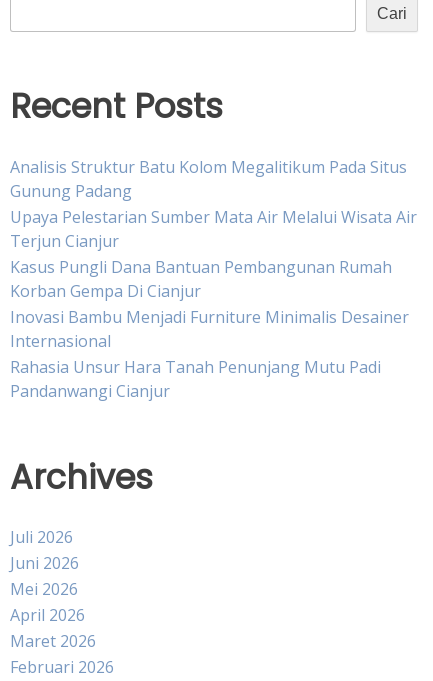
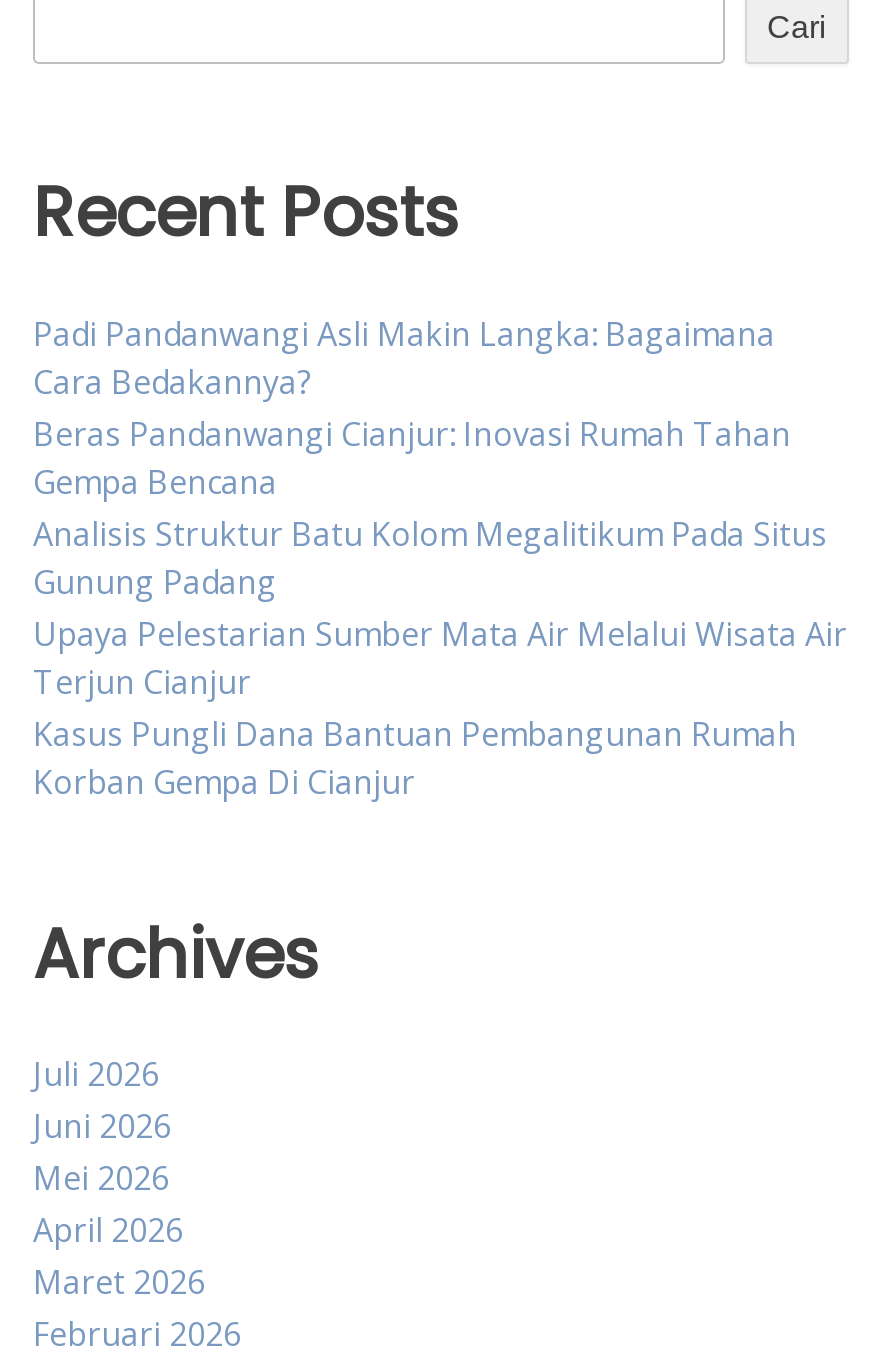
+ Padi Pandanwangi Asli Makin Langka: Bagaimana
+ Cara Bedakannya?
+ Beras Pandanwangi Cianjur: Inovasi Rumah Tahan
+ Gempa Bencana

moved down: Analisis Struktur Batu Kolom Megalitikum Pada Situs | Gunung Padang | Upaya Pelestarian Sumber Mata Air Melalui Wisata Air | Terjun Cianjur | Kasus Pungli Dana Bantuan Pembangunan Rumah | Korban Gempa Di Cianjur

- Inovasi Bambu Menjadi Furniture Minimalis Desainer
- Internasional
- Rahasia Unsur Hara Tanah Penunjang Mutu Padi
- Pandanwangi Cianjur
